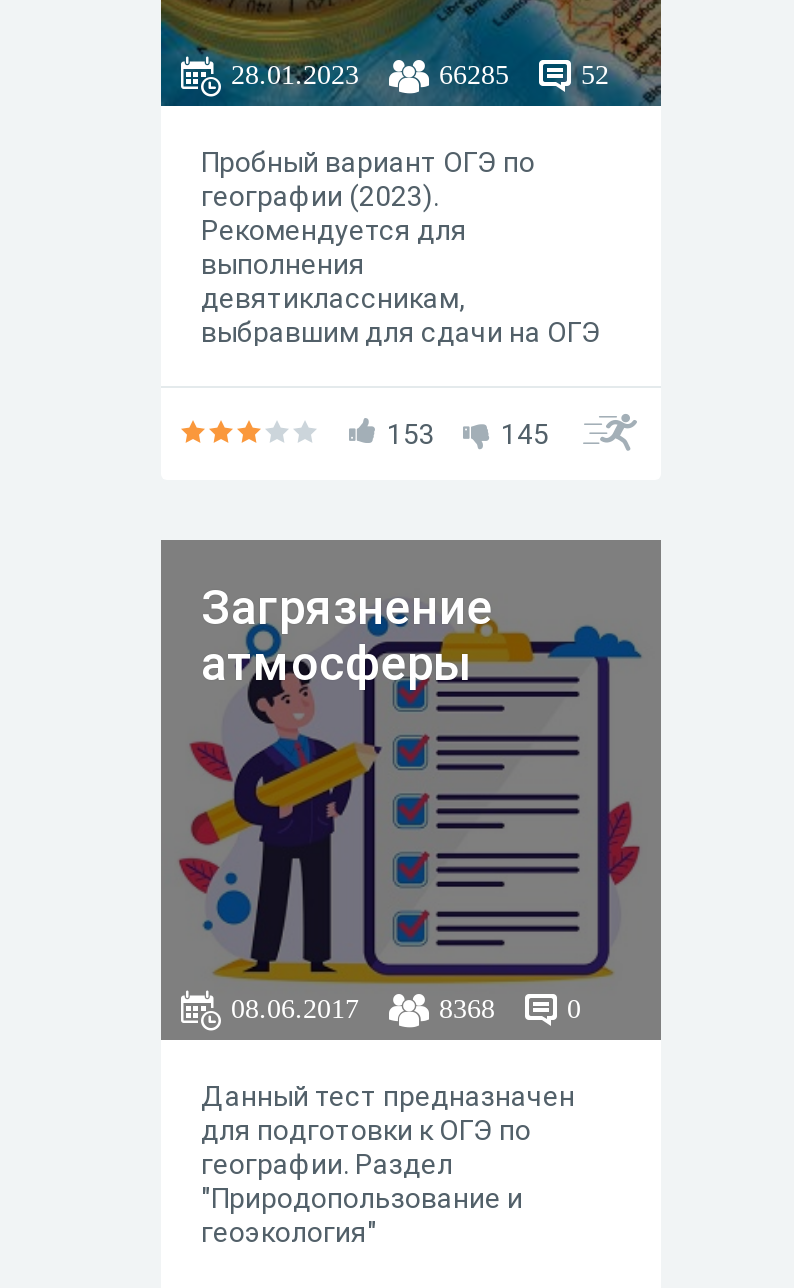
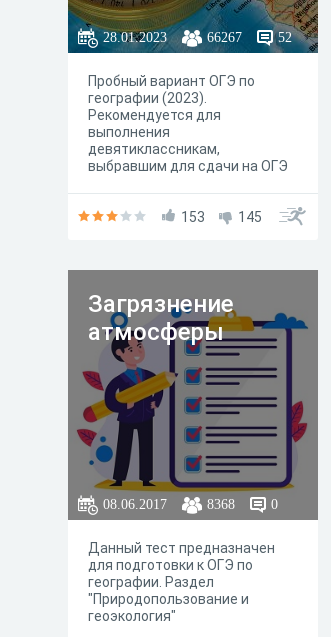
- 66285
+ 66267
